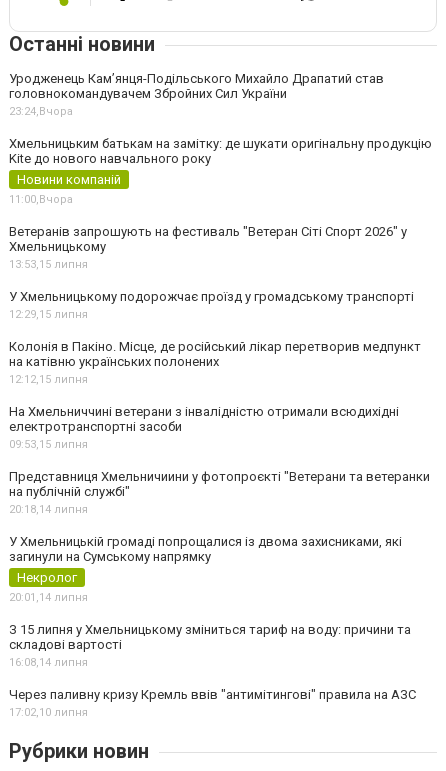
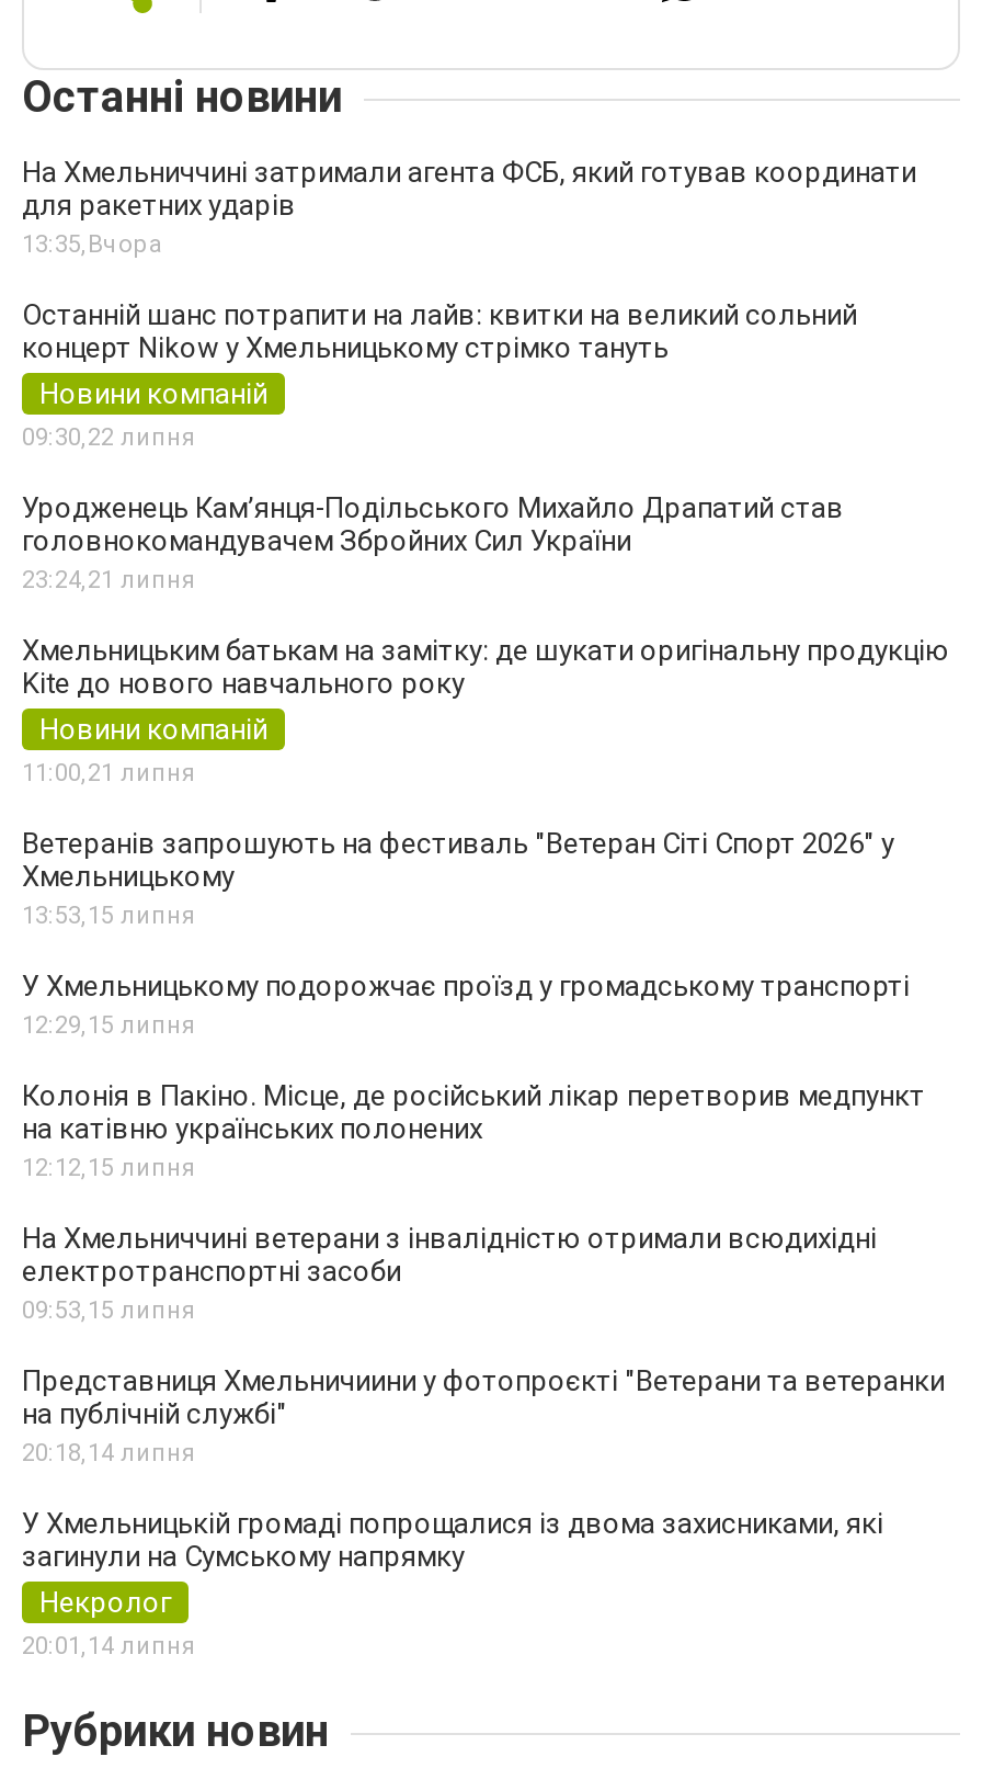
+ На Хмельниччині затримали агента ФСБ, який готував координати
+ для ракетних ударів
+ 13:35, Вчора
+ Останній шанс потрапити на лайв: квитки на великий сольний
+ концерт Nikow у Хмельницькому стрімко тануть
+ Новини компаній
+ 09:30,22 липня

moved down: Уродженець Кам’янця-Подільського Михайло Драпатий став | головнокомандувачем Збройних Сил України

- 23:24,Вчора
+ 23:24,21 липня

moved down: Хмельницьким батькам на замітку: де шукати оригінальну продукцію | Kite до нового навчального року | Новини компаній

- 11:00,Вчора
+ 11:00,21 липня

moved down: Ветеранів запрошують на фестиваль "Ветеран Сіті Спорт 2026" у | Хмельницькому | 13:53, 15 липня | ... | Некролог | 20:01, 14 липня

- З 15 липня у Хмельницькому зміниться тариф на воду: причини та
- складові вартості
- 16:08,14 липня
- Через паливну кризу Кремль ввів "антимітингові" правила на АЗС
- 17:02,10 липня
